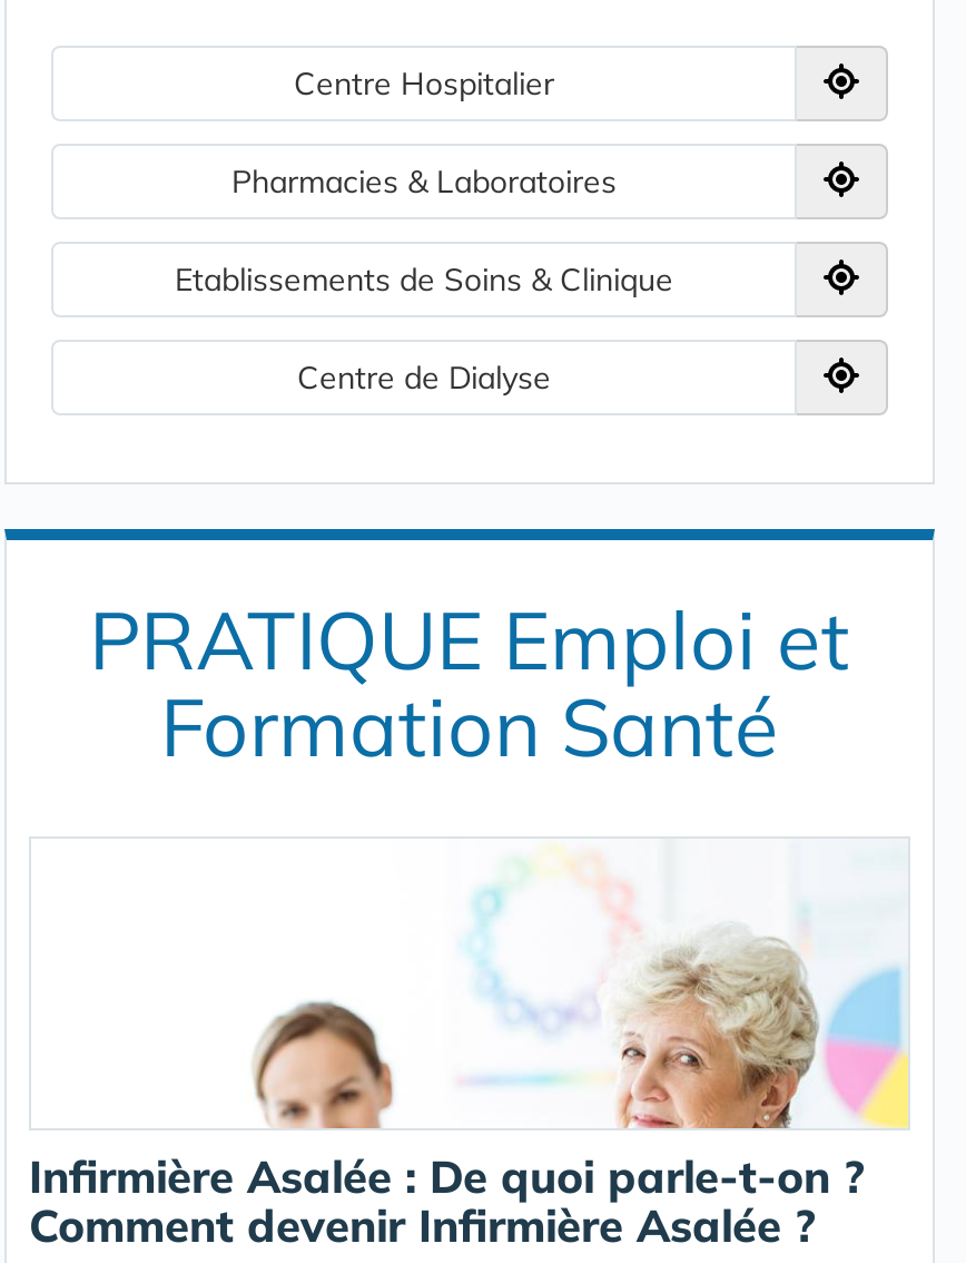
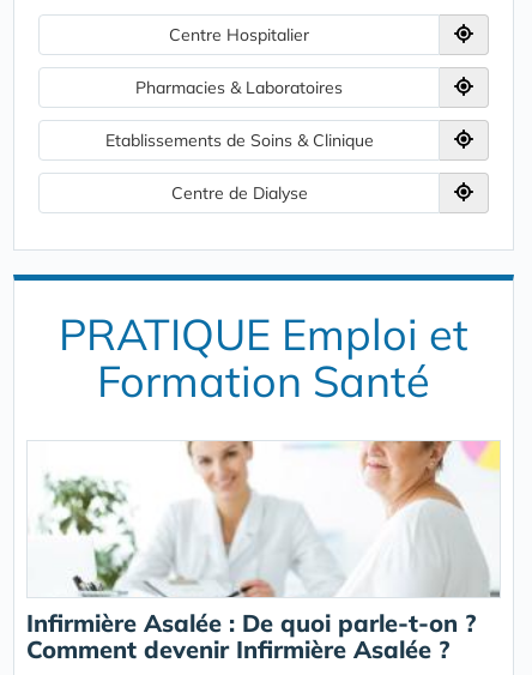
- [image]
+ [image]
